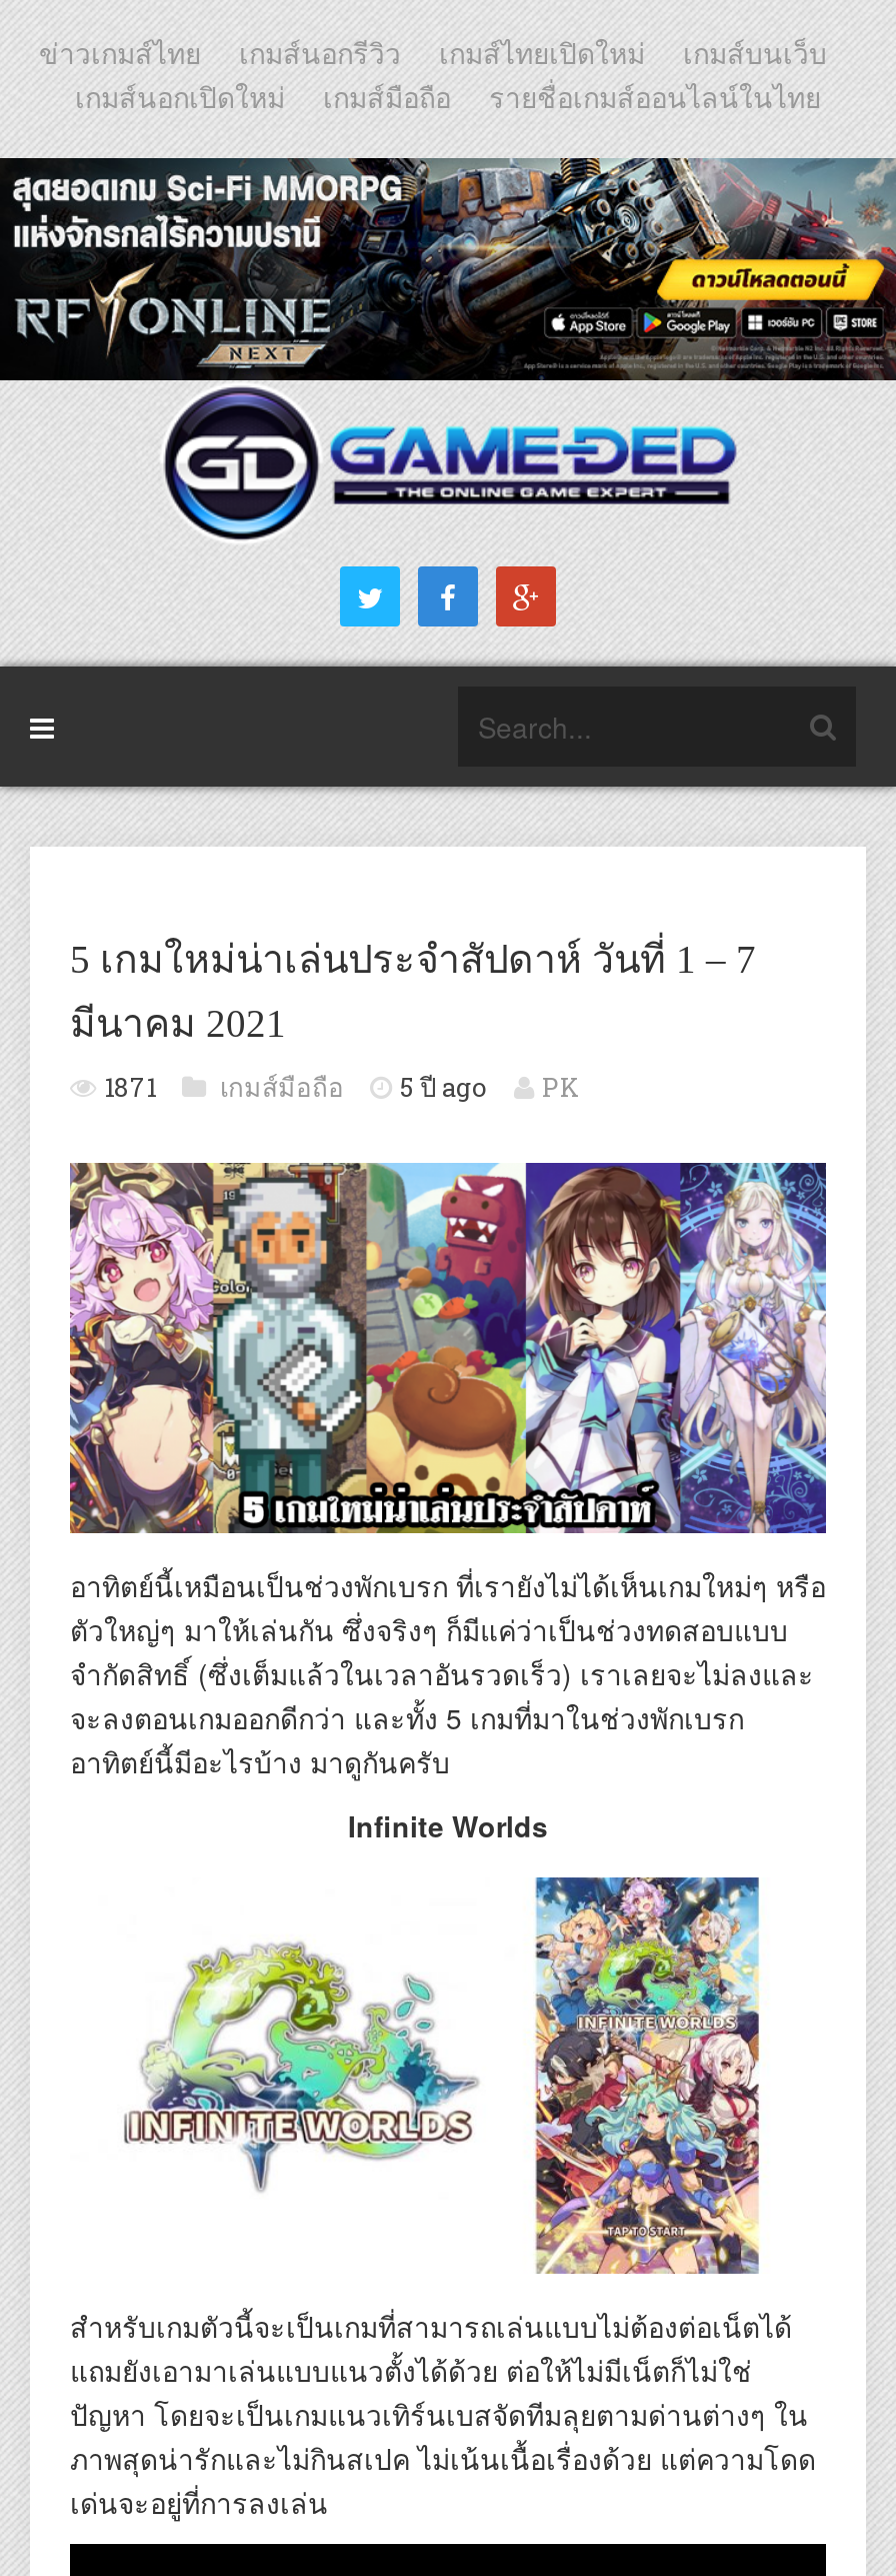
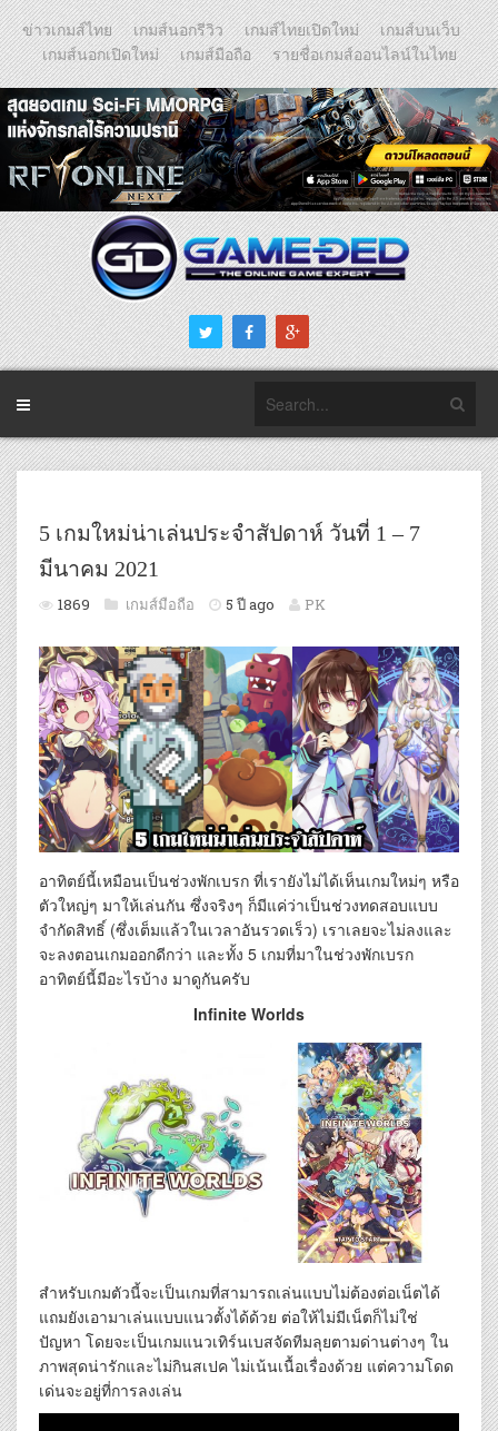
- 1871
+ 1869
